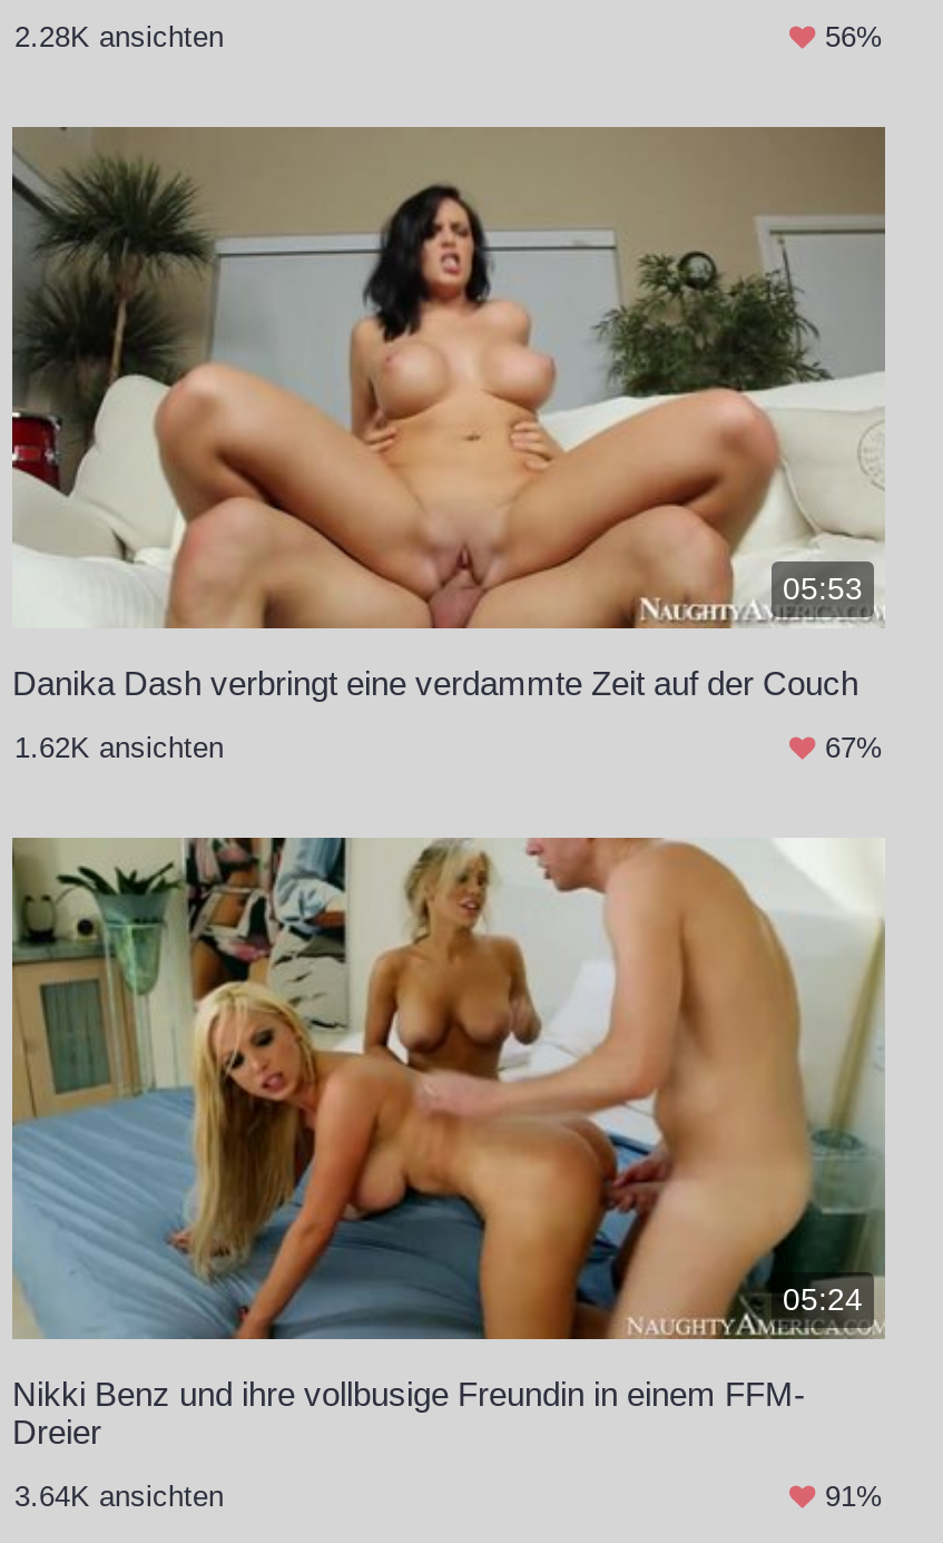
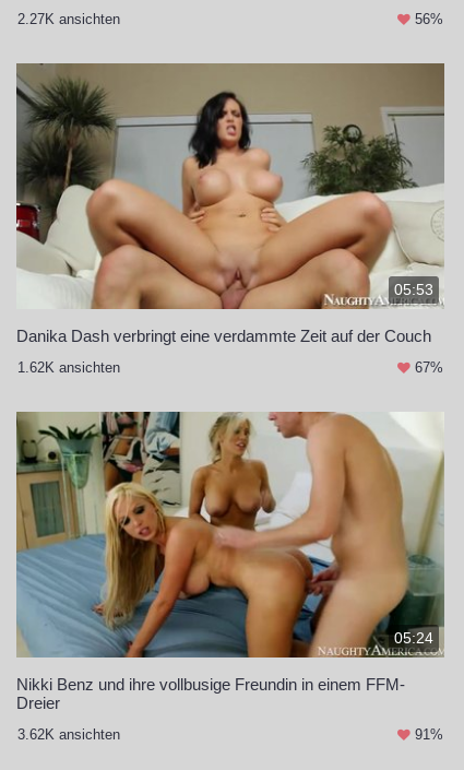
- 2.28K ansichten
+ 2.27K ansichten

- 3.64K ansichten
+ 3.62K ansichten
